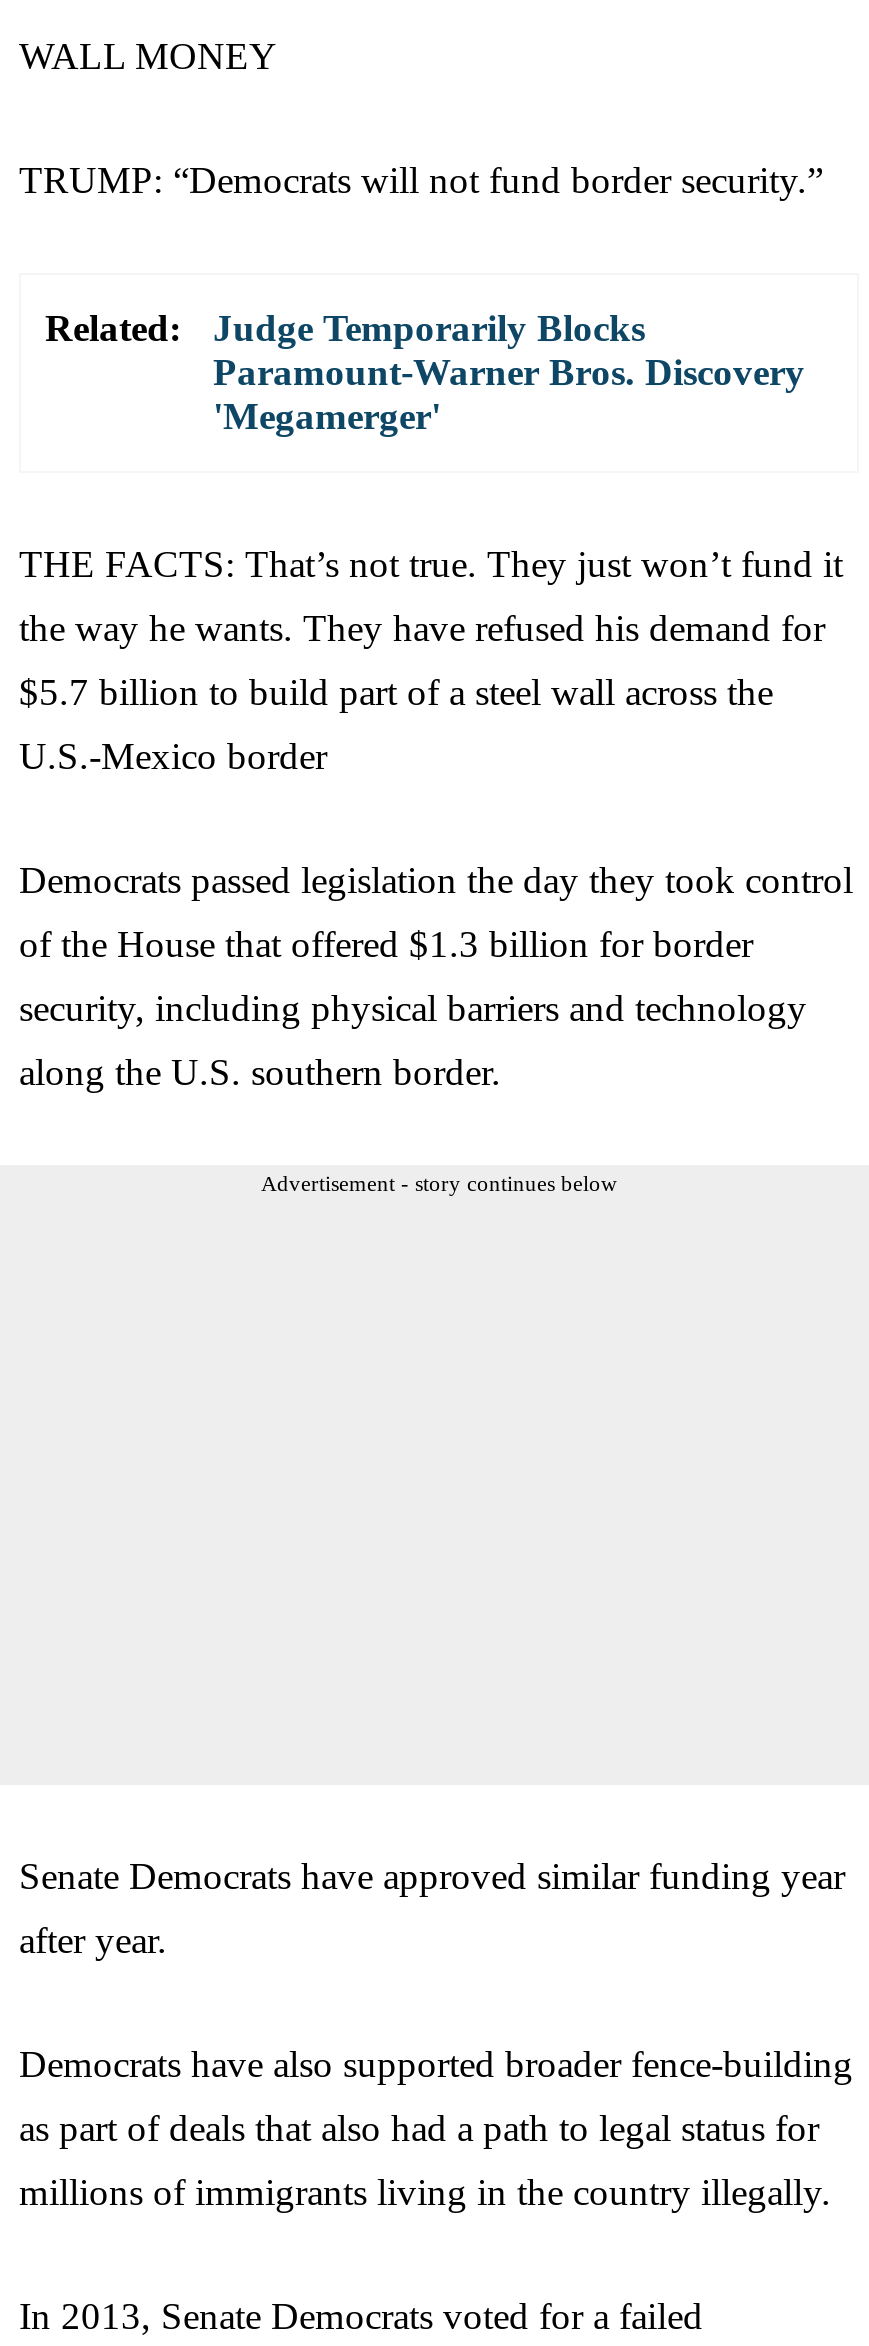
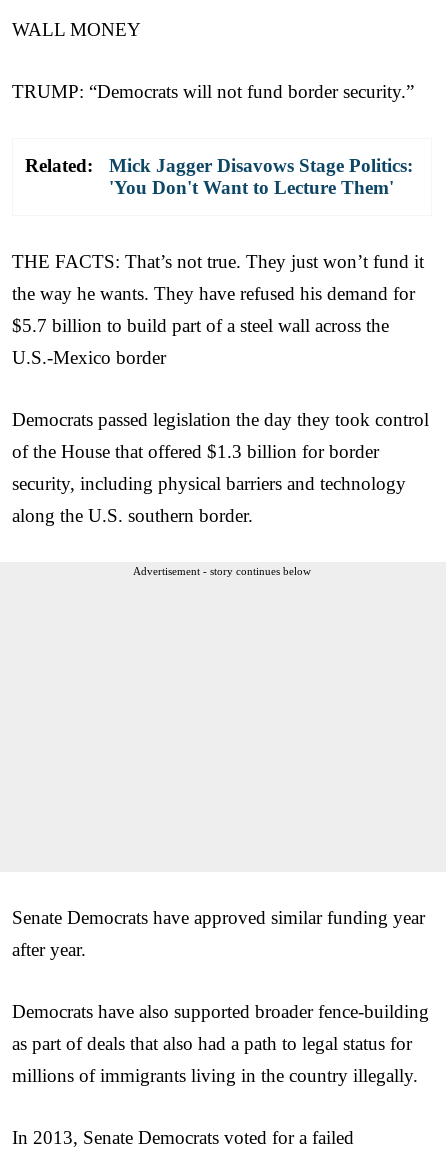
- Judge Temporarily Blocks
- Paramount-Warner Bros. Discovery
- 'Megamerger'
+ Mick Jagger Disavows Stage Politics:
+ 'You Don't Want to Lecture Them'
